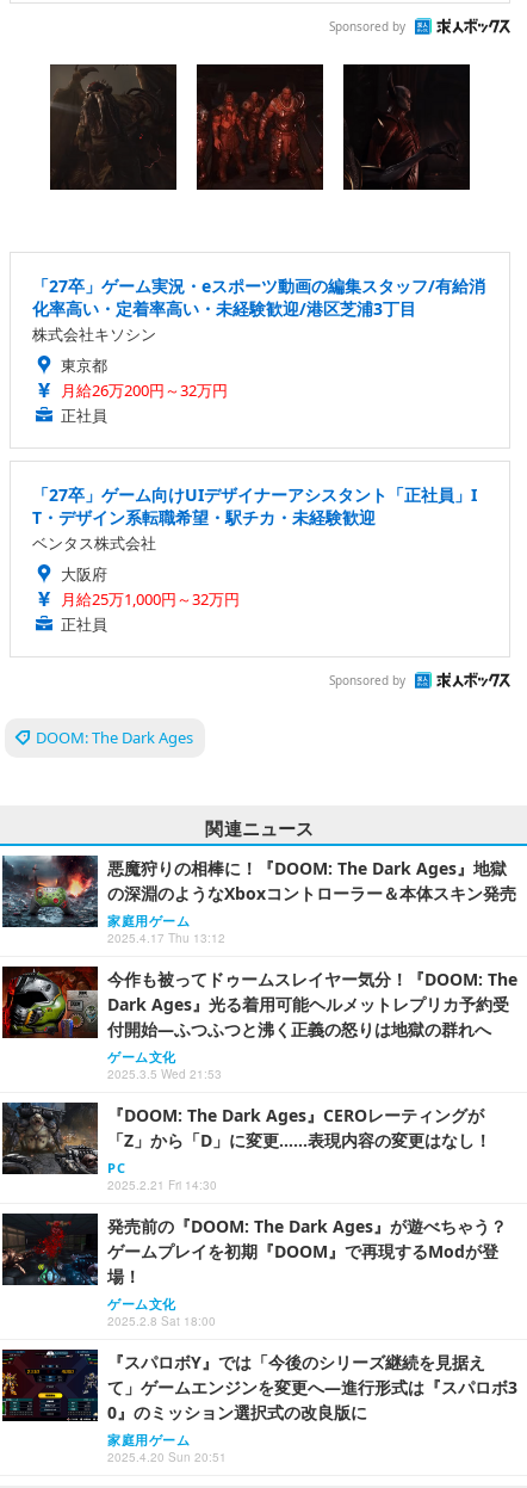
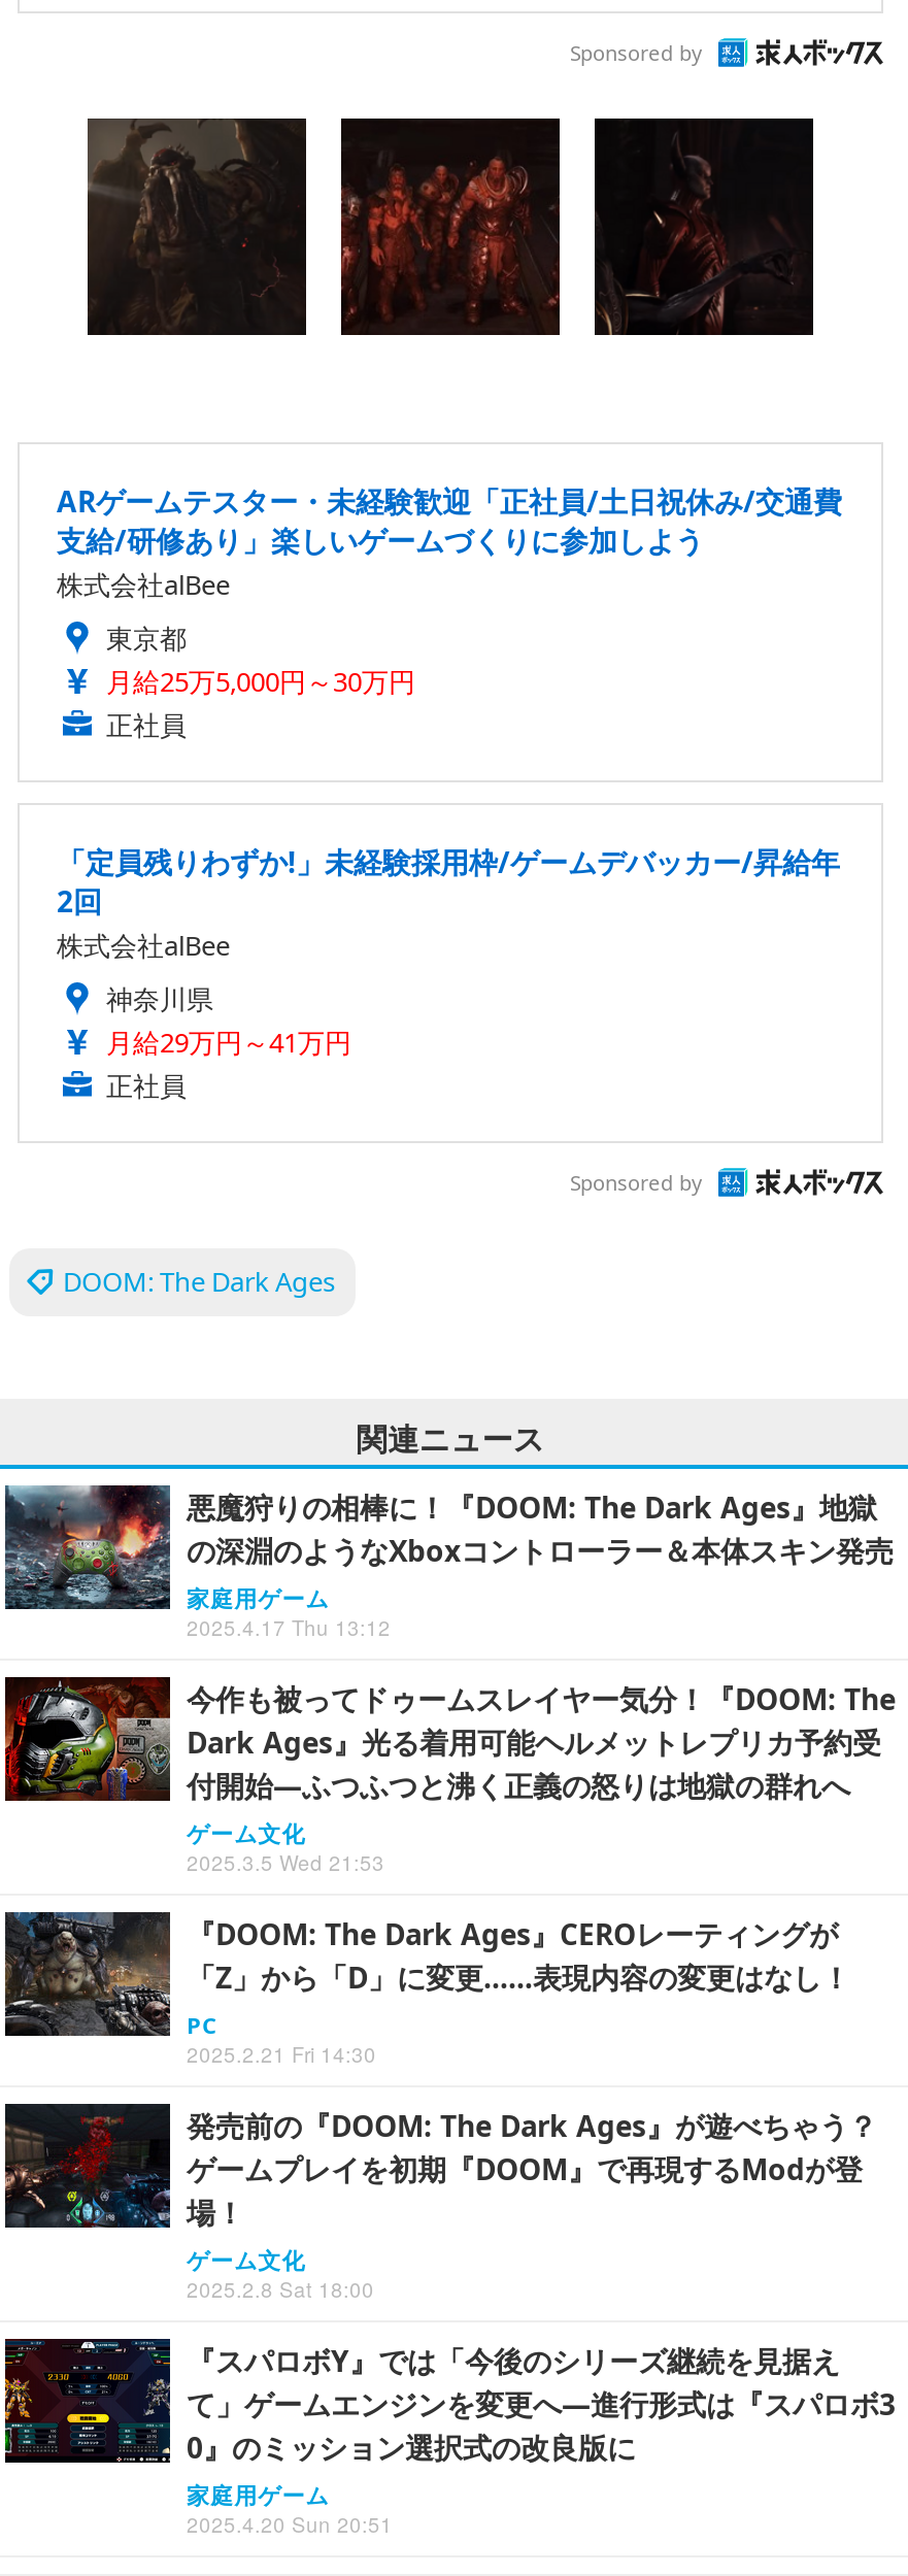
- 「27卒」ゲーム実況・eスポーツ動画の編集スタッフ/有給消
- 化率高い・定着率高い・未経験歓迎/港区芝浦3丁目
- 株式会社キソシン
+ ARゲームテスター・未経験歓迎「正社員/土日祝休み/交通費
+ 支給/研修あり」楽しいゲームづくりに参加しよう
+ 株式会社alBee

- 月給26万200円～32万円
+ 月給25万5,000円～30万円

- 「27卒」ゲーム向けUIデザイナーアシスタント「正社員」I
- T・デザイン系転職希望・駅チカ・未経験歓迎
- ベンタス株式会社
- 大阪府
- 月給25万1,000円～32万円
+ 「定員残りわずか!」未経験採用枠/ゲームデバッカー/昇給年
+ 2回
+ 株式会社alBee
+ 神奈川県
+ 月給29万円～41万円
